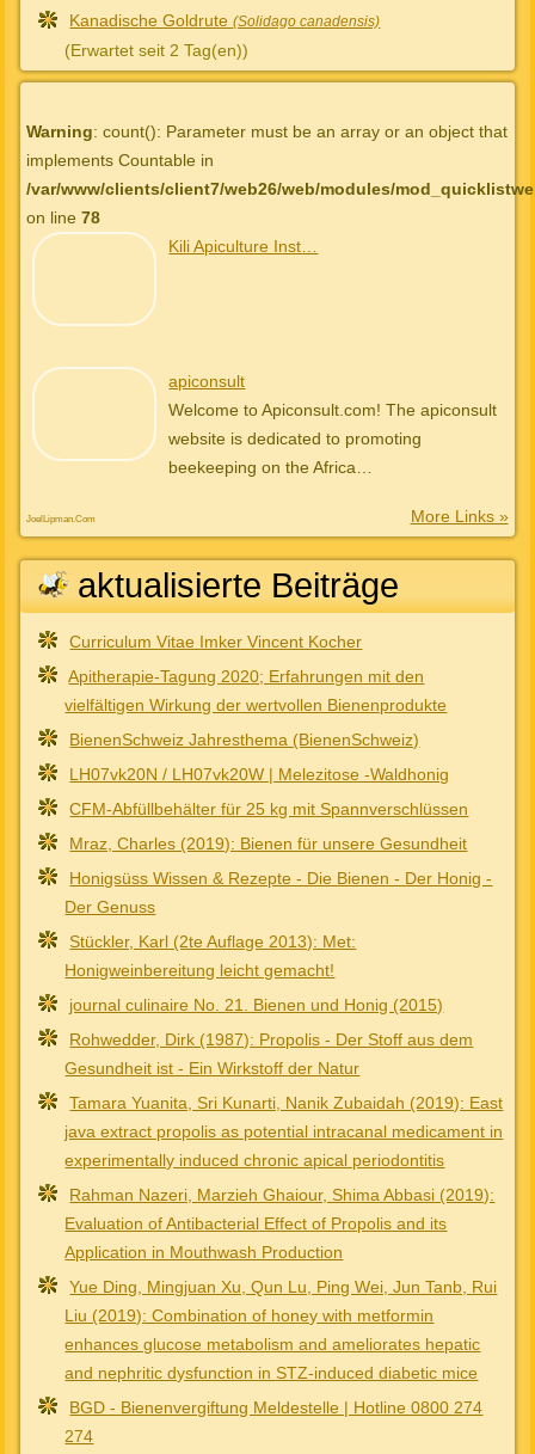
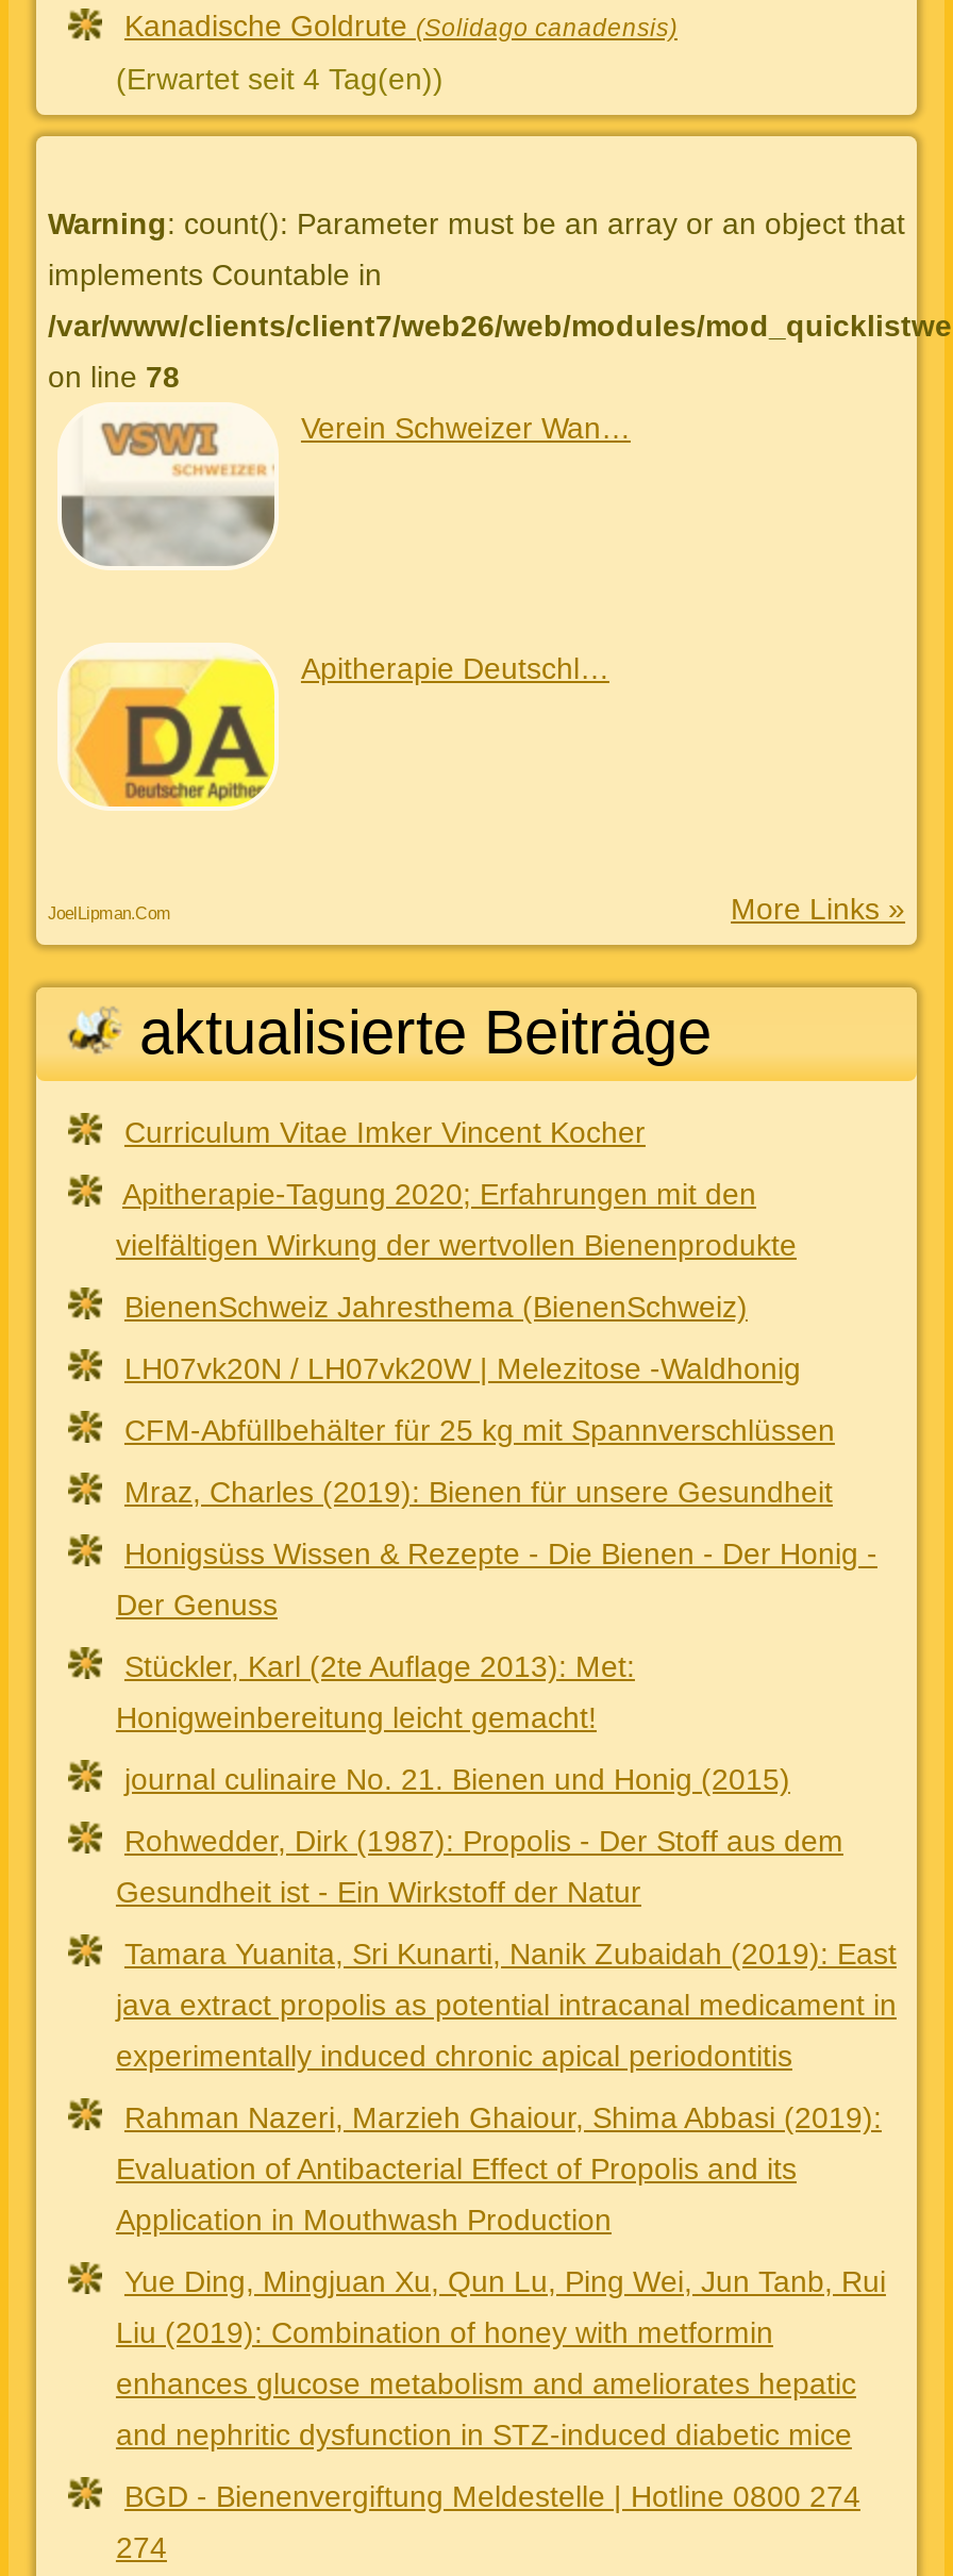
- (Erwartet seit 2 Tag(en))
+ (Erwartet seit 4 Tag(en))

+ [image]

+ [image]

- Kili Apiculture Inst…
+ Verein Schweizer Wan…

- apiconsult
- Welcome to Apiconsult.com! The apiconsult
- website is dedicated to promoting
- beekeeping on the Africa…
+ Apitherapie Deutschl…
